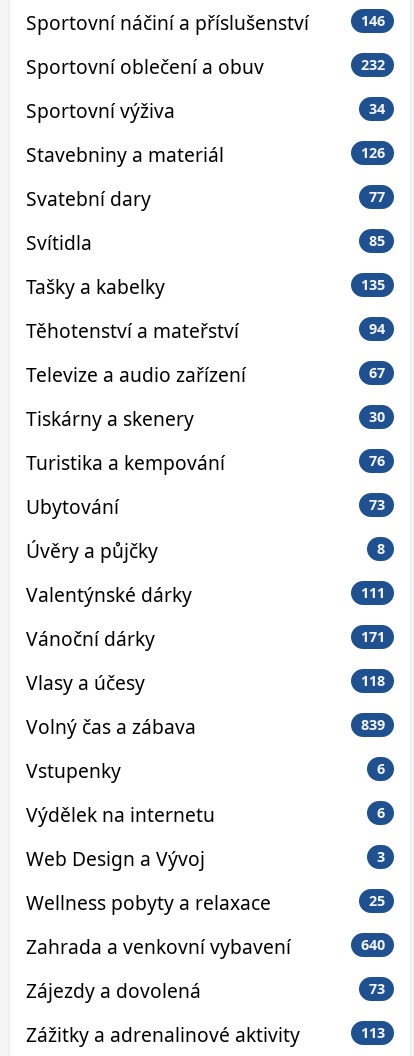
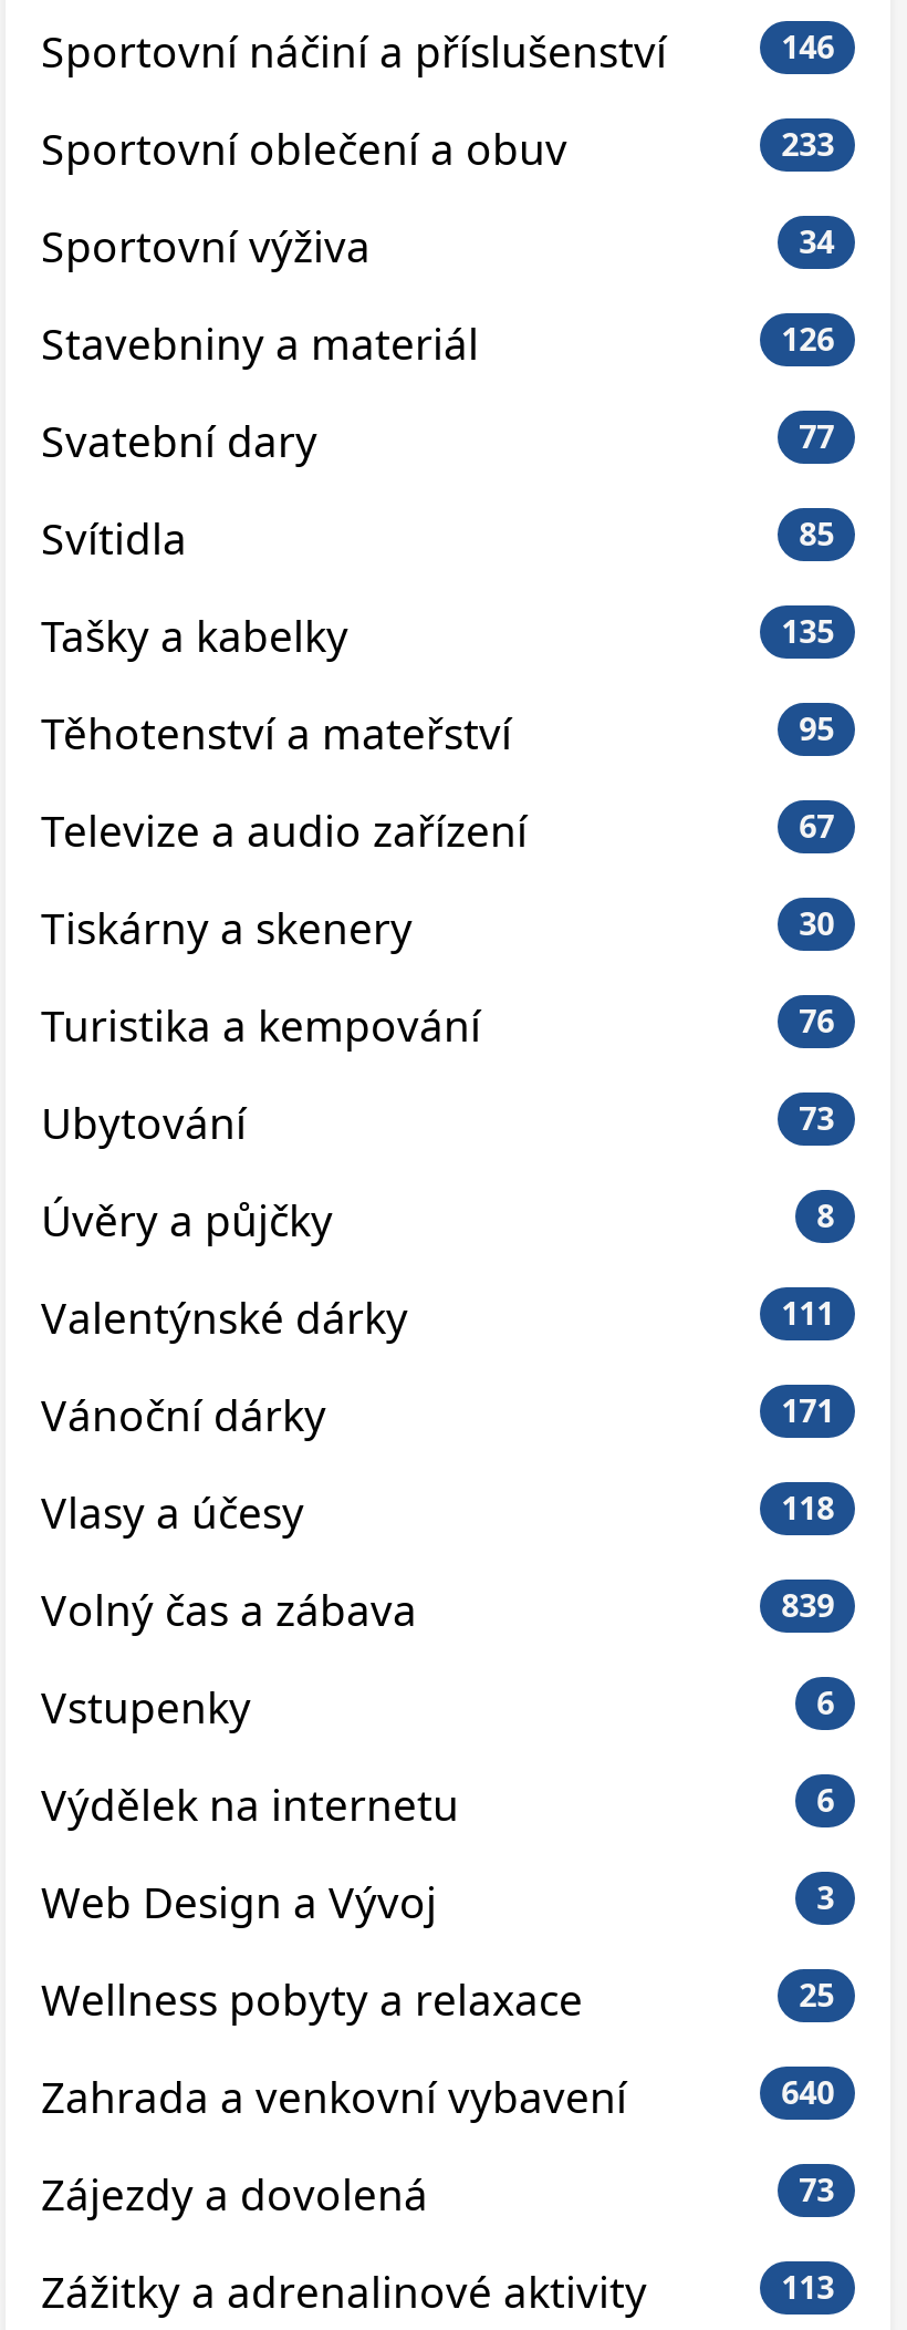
- 232
+ 233

- 94
+ 95
